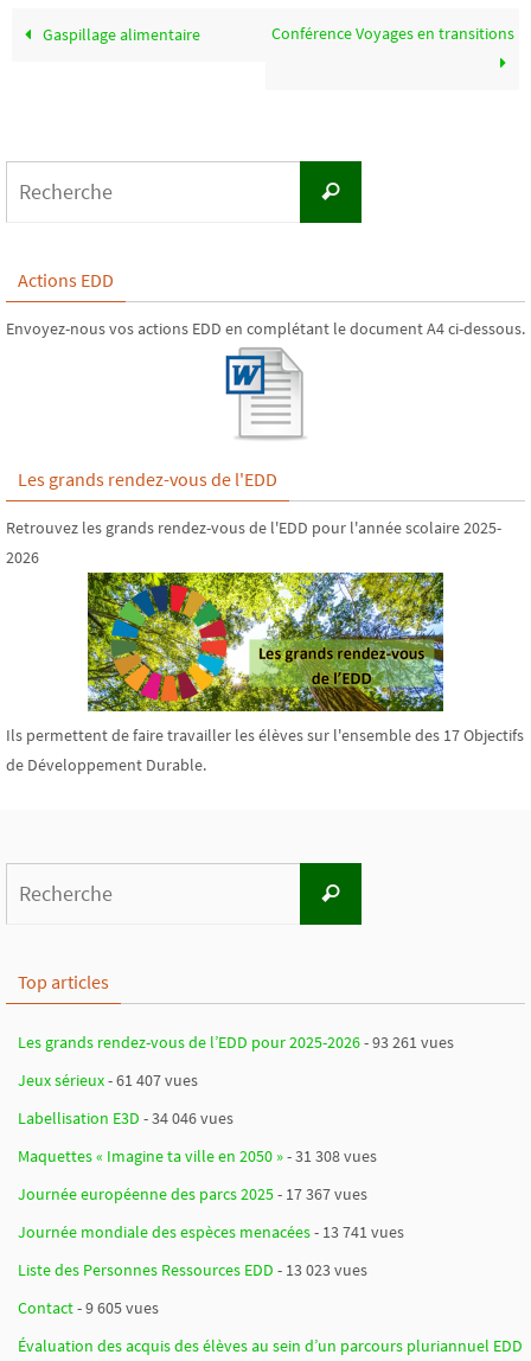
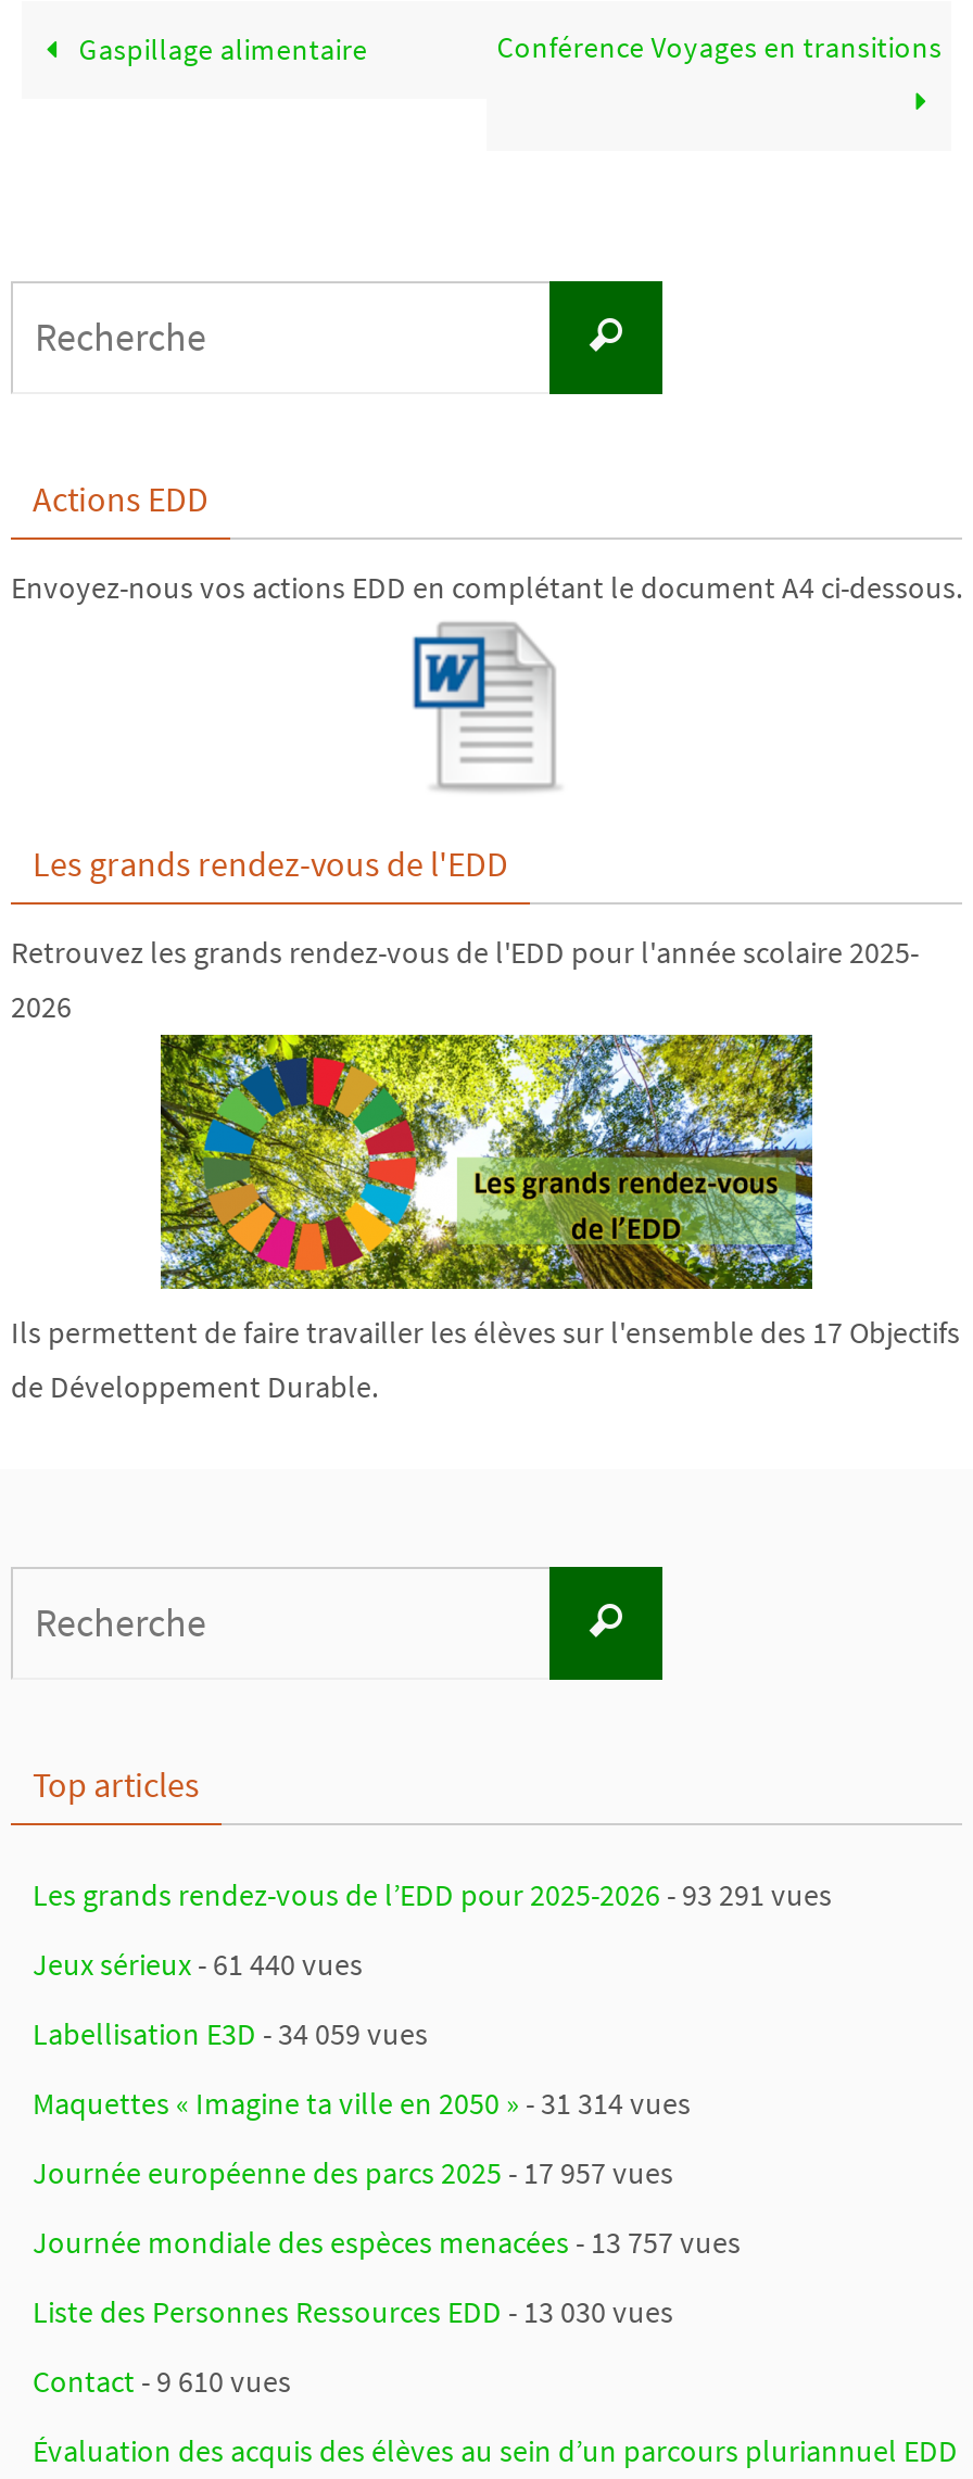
- Les grands rendez-vous de l’EDD pour 2025-2026 - 93 261 vues
+ Les grands rendez-vous de l’EDD pour 2025-2026 - 93 291 vues

- Jeux sérieux - 61 407 vues
+ Jeux sérieux - 61 440 vues

- Labellisation E3D - 34 046 vues
+ Labellisation E3D - 34 059 vues

- Maquettes « Imagine ta ville en 2050 » - 31 308 vues
+ Maquettes « Imagine ta ville en 2050 » - 31 314 vues

- Journée européenne des parcs 2025 - 17 367 vues
+ Journée européenne des parcs 2025 - 17 957 vues

- Journée mondiale des espèces menacées - 13 741 vues
+ Journée mondiale des espèces menacées - 13 757 vues

- Liste des Personnes Ressources EDD - 13 023 vues
+ Liste des Personnes Ressources EDD - 13 030 vues

- Contact - 9 605 vues
+ Contact - 9 610 vues
